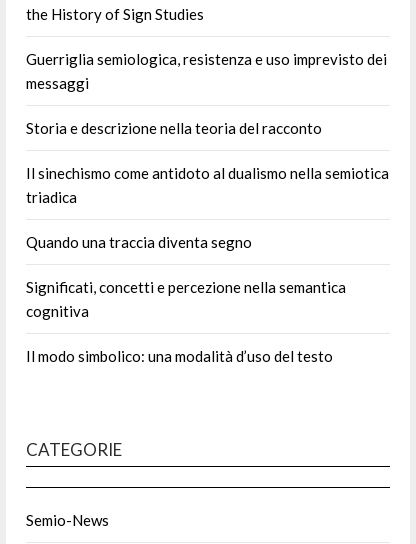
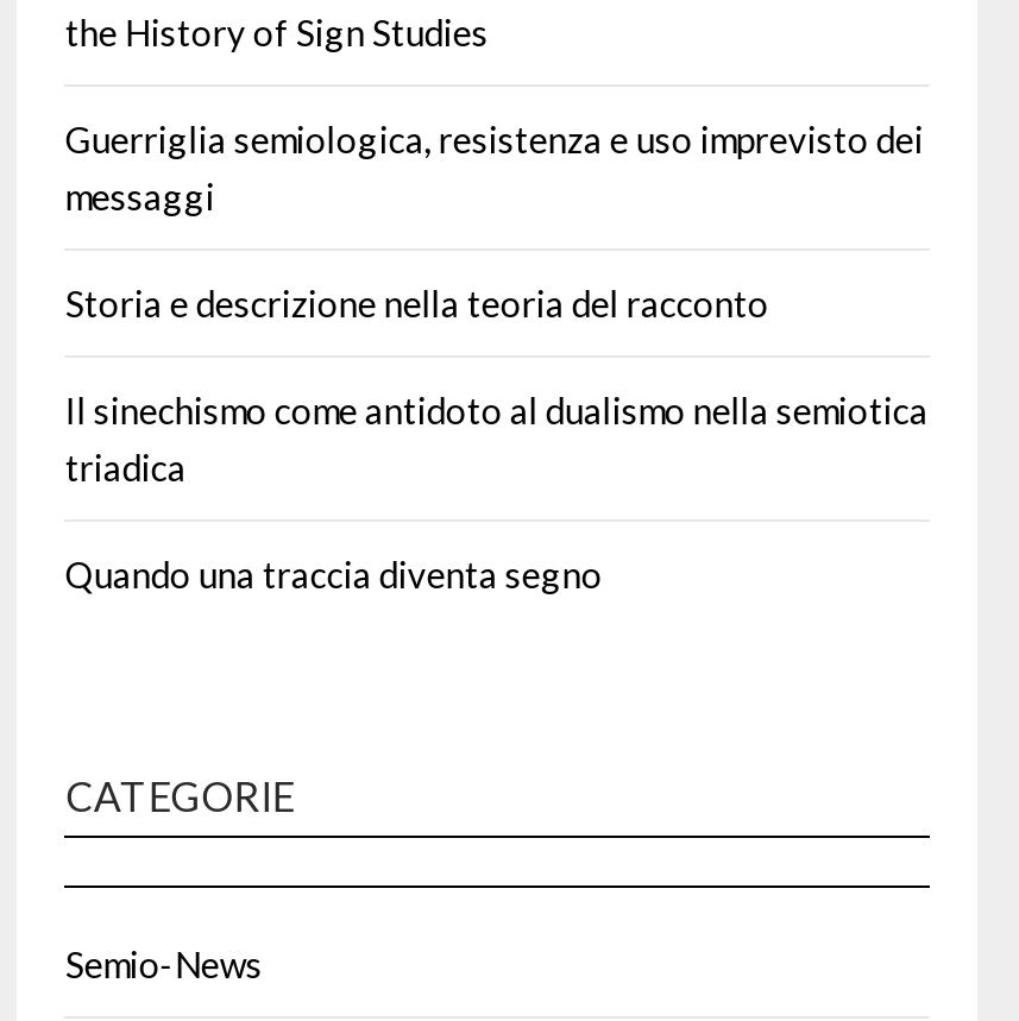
- Significati, concetti e percezione nella semantica
- cognitiva
- Il modo simbolico: una modalità d’uso del testo
